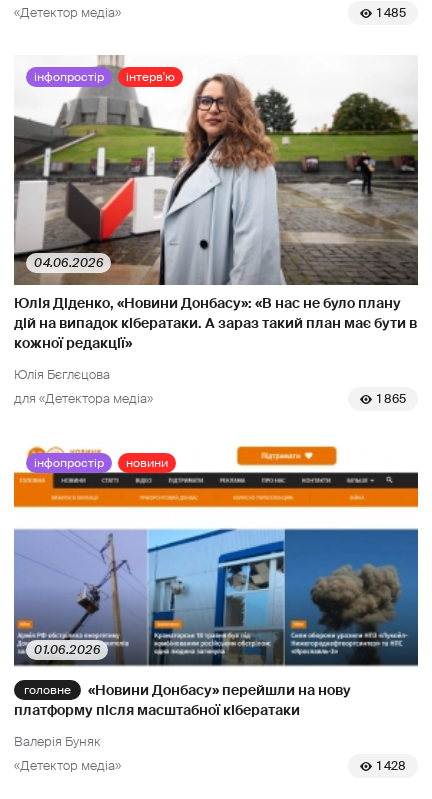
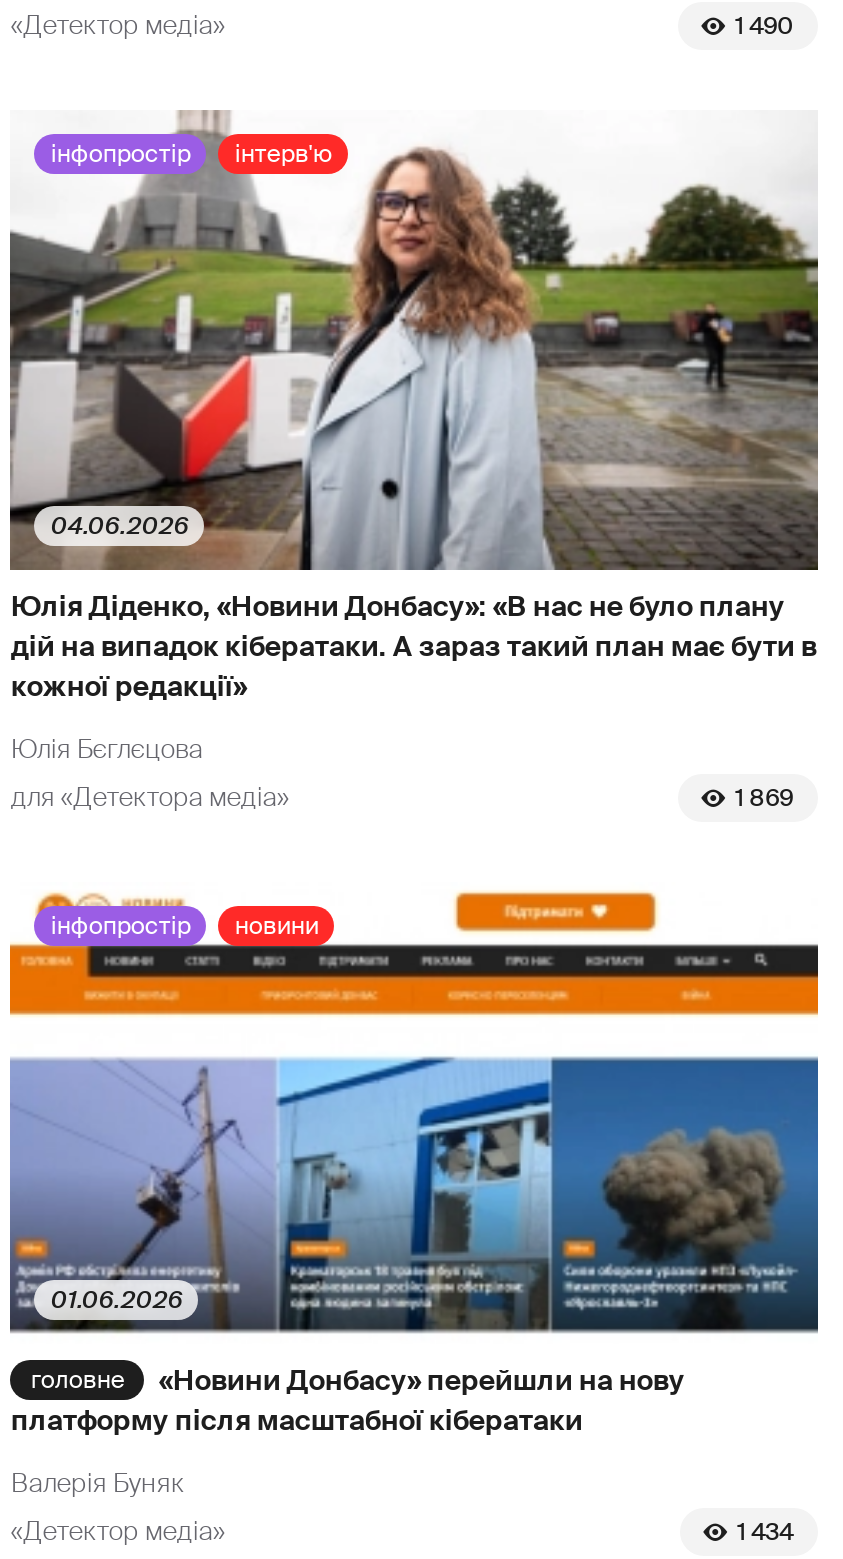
- 1 485
+ 1 490

- 1 865
+ 1 869

- 1 428
+ 1 434
